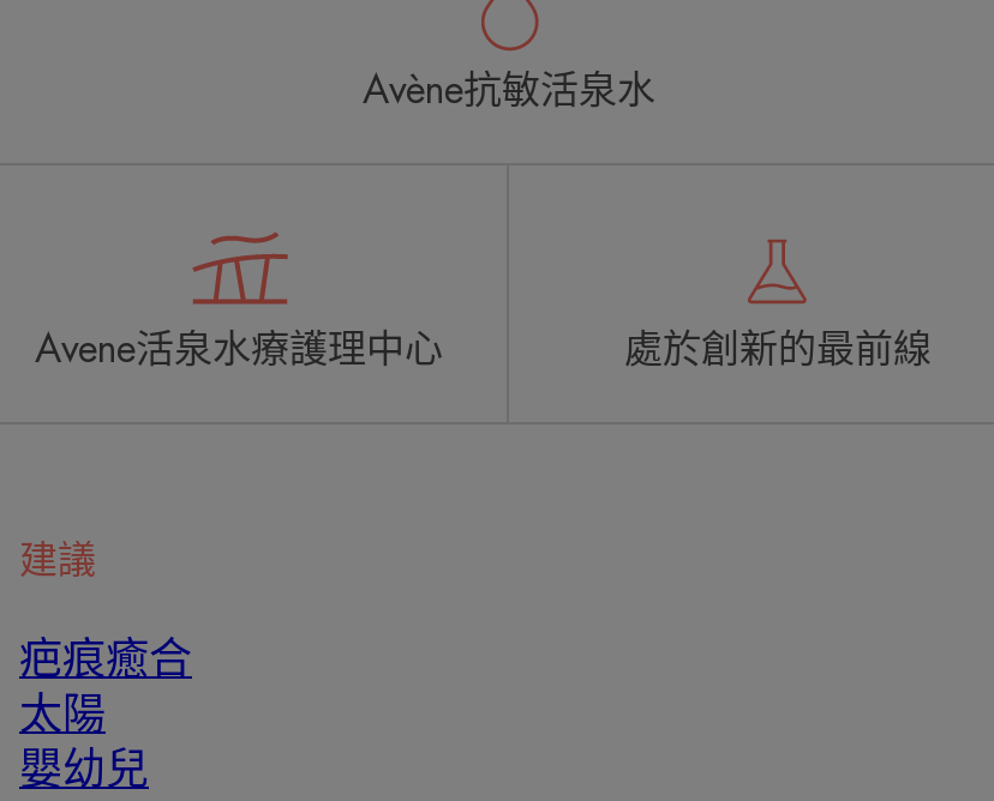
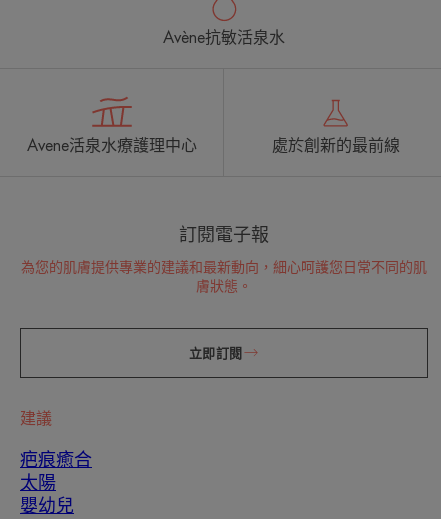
+ 訂閱電子報
+ 為您的肌膚提供專業的建議和最新動向，細心呵護您日常不同的肌
+ 膚狀態。

+ 立即訂閱
